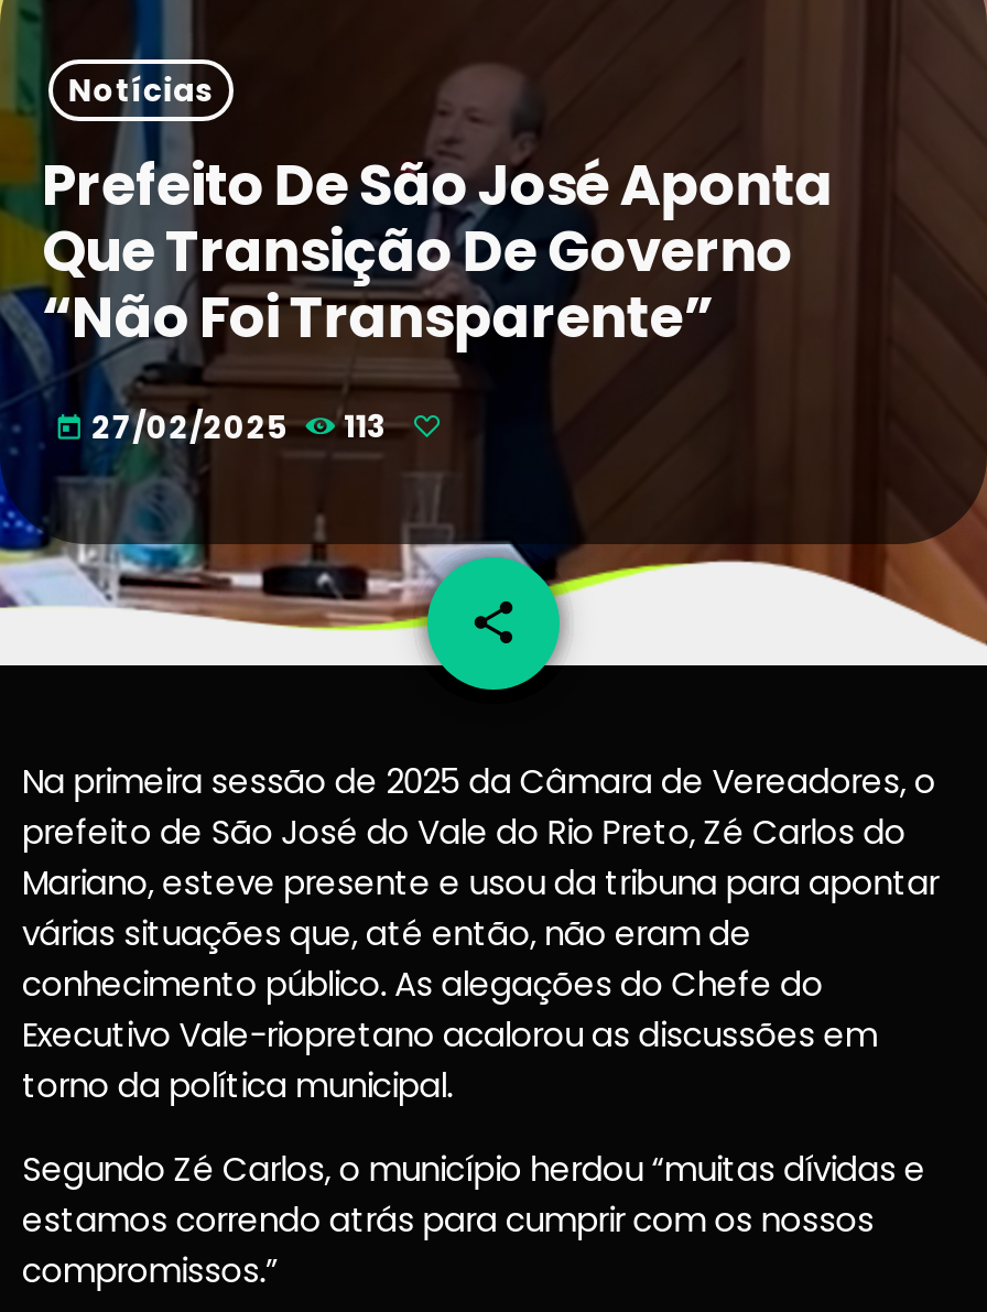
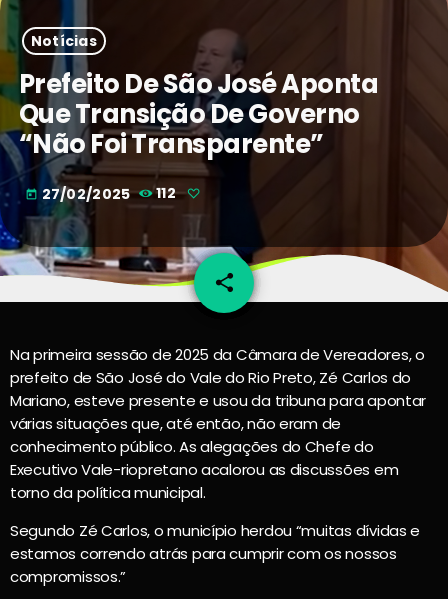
- 113
+ 112
